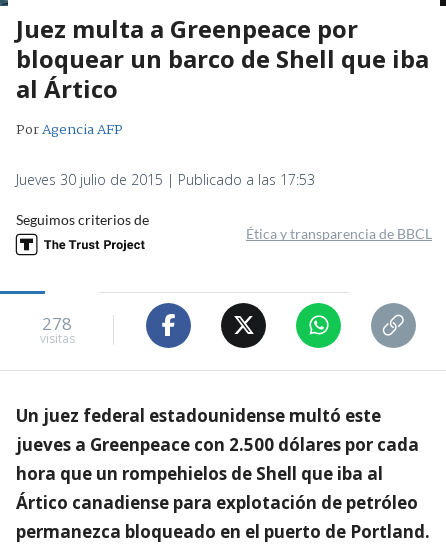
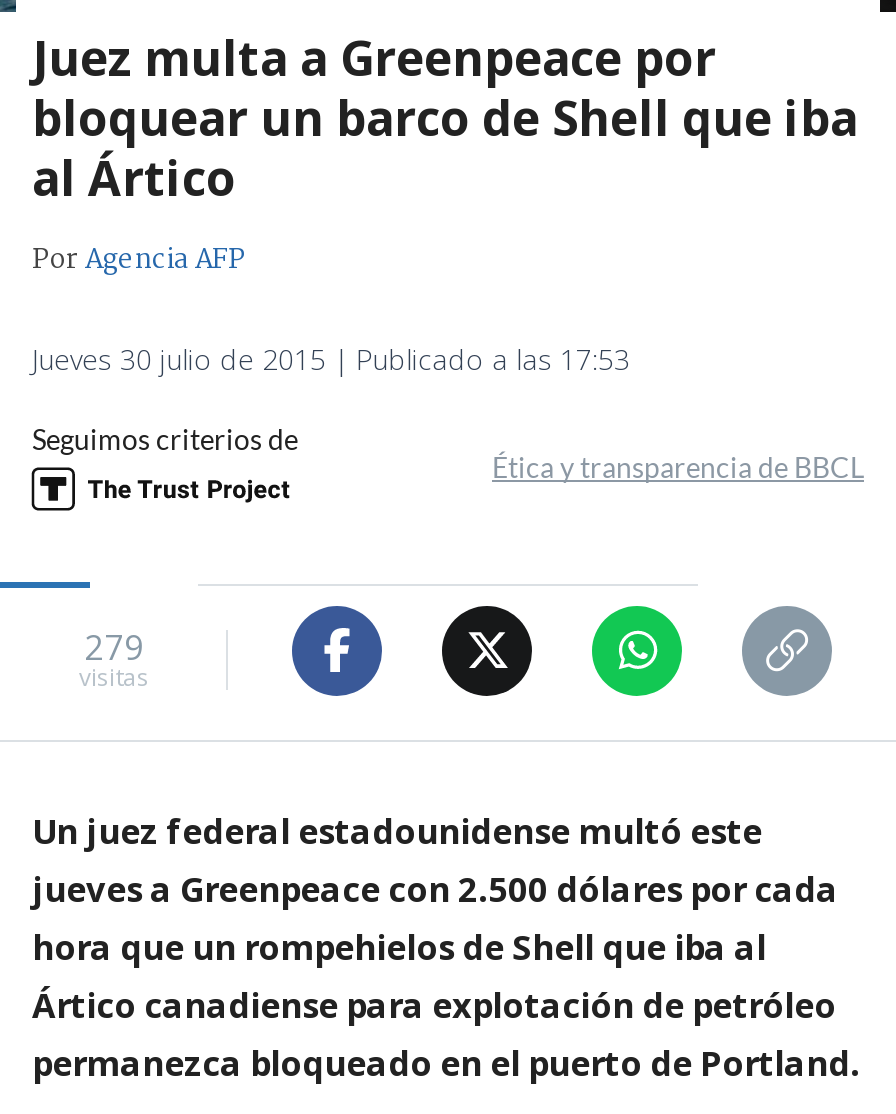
- 278
+ 279
